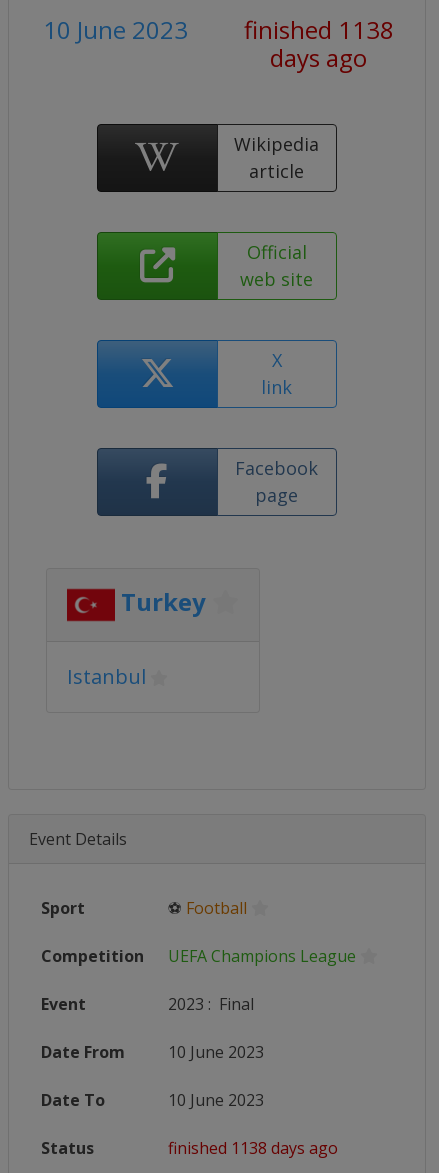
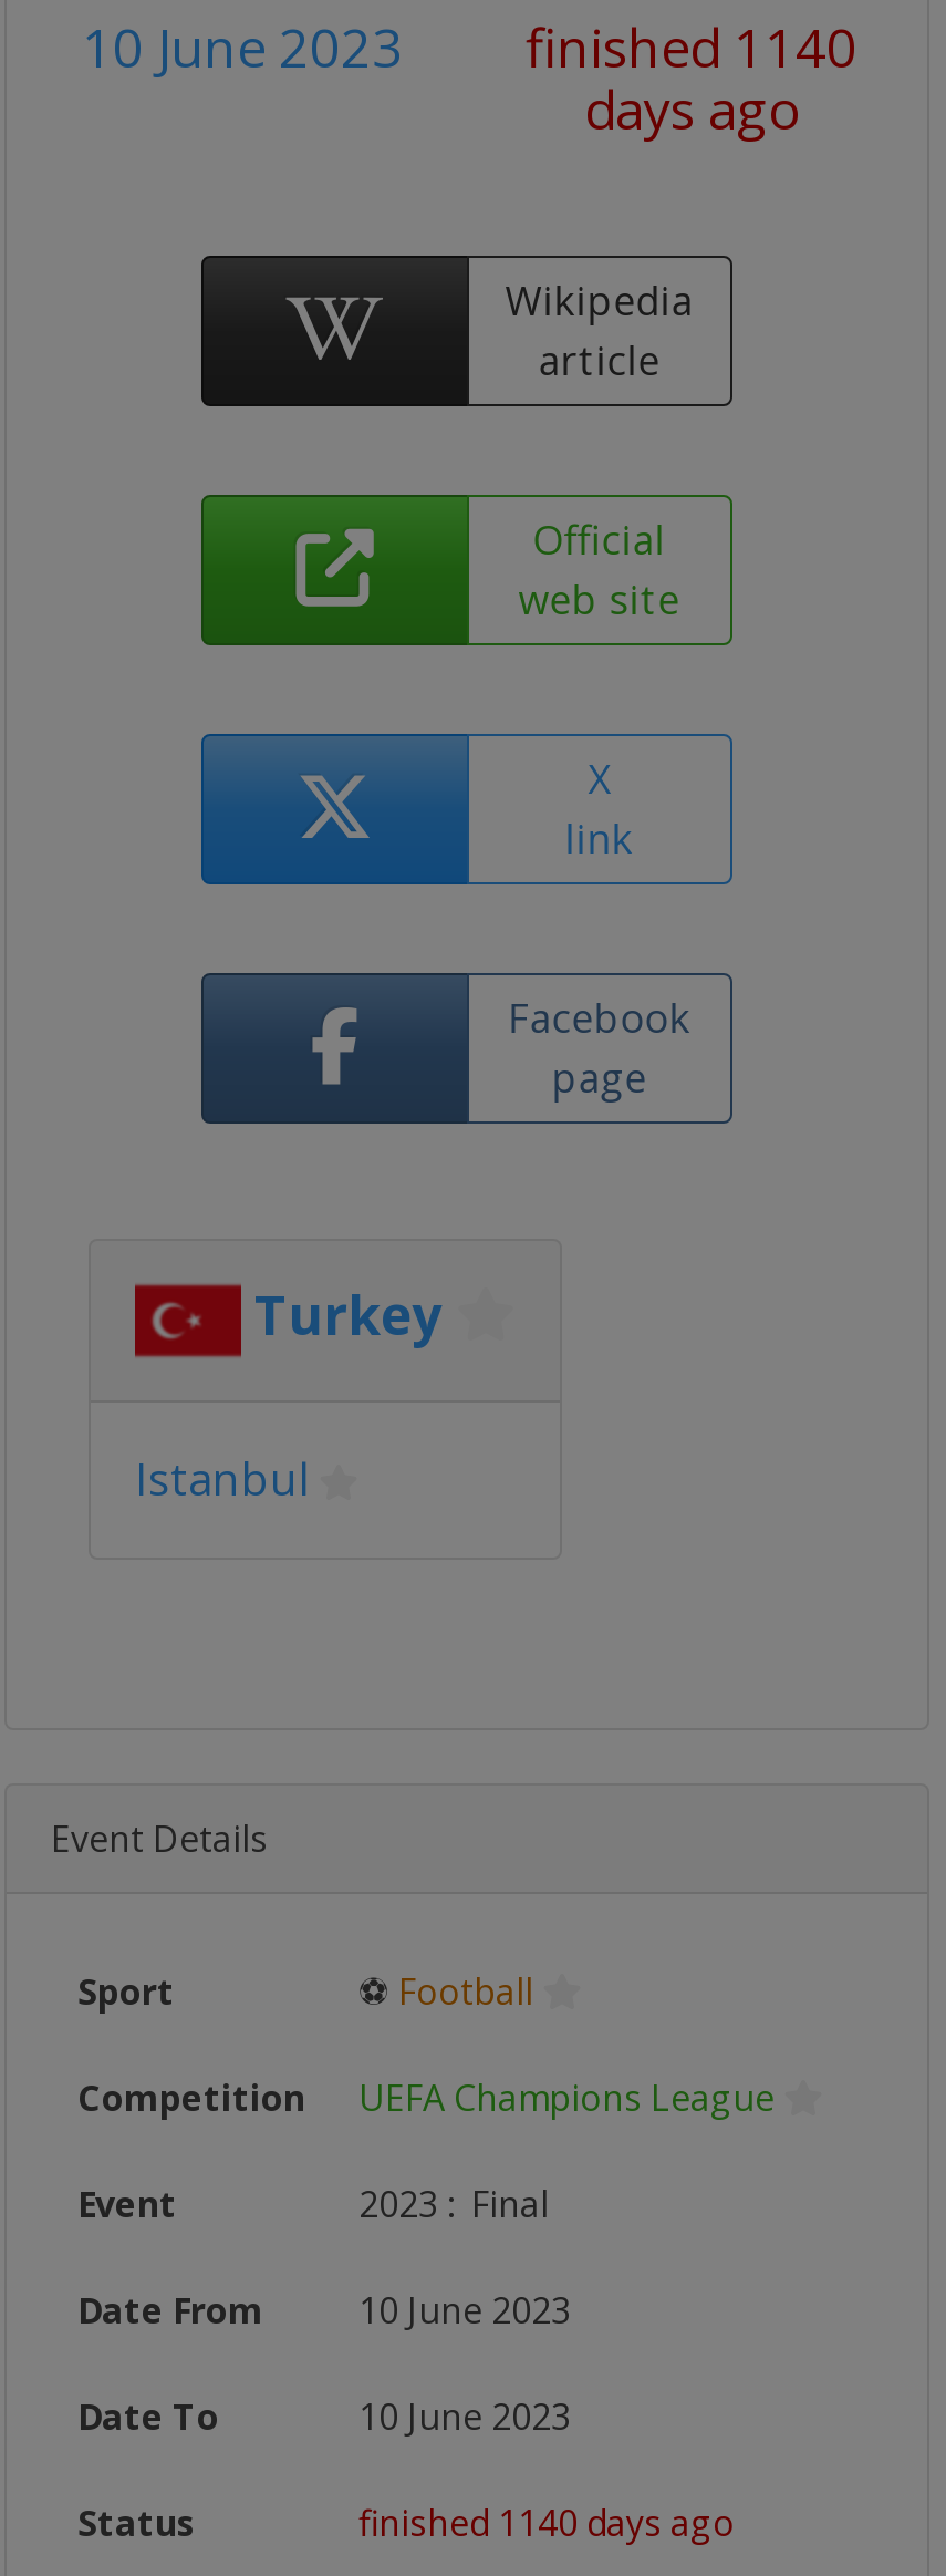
- 10 June 2023 finished 1138
+ 10 June 2023 finished 1140

- finished 1138 days ago
+ finished 1140 days ago
